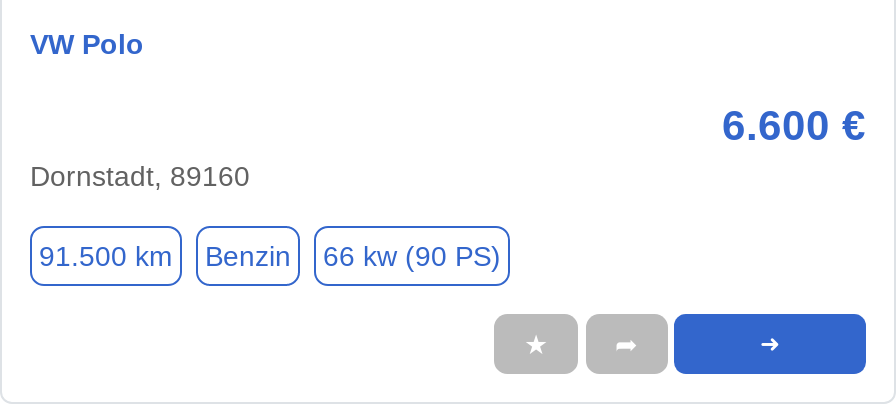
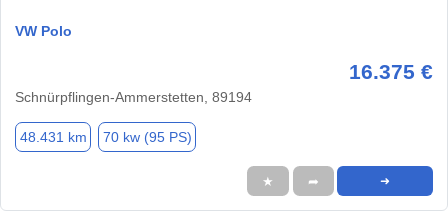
- 6.600 €
- Dornstadt, 89160
+ 16.375 €
+ Schnürpflingen-Ammerstetten, 89194

- 91.500 km
- Benzin
- 66 kw (90 PS)
+ 48.431 km
+ 70 kw (95 PS)
